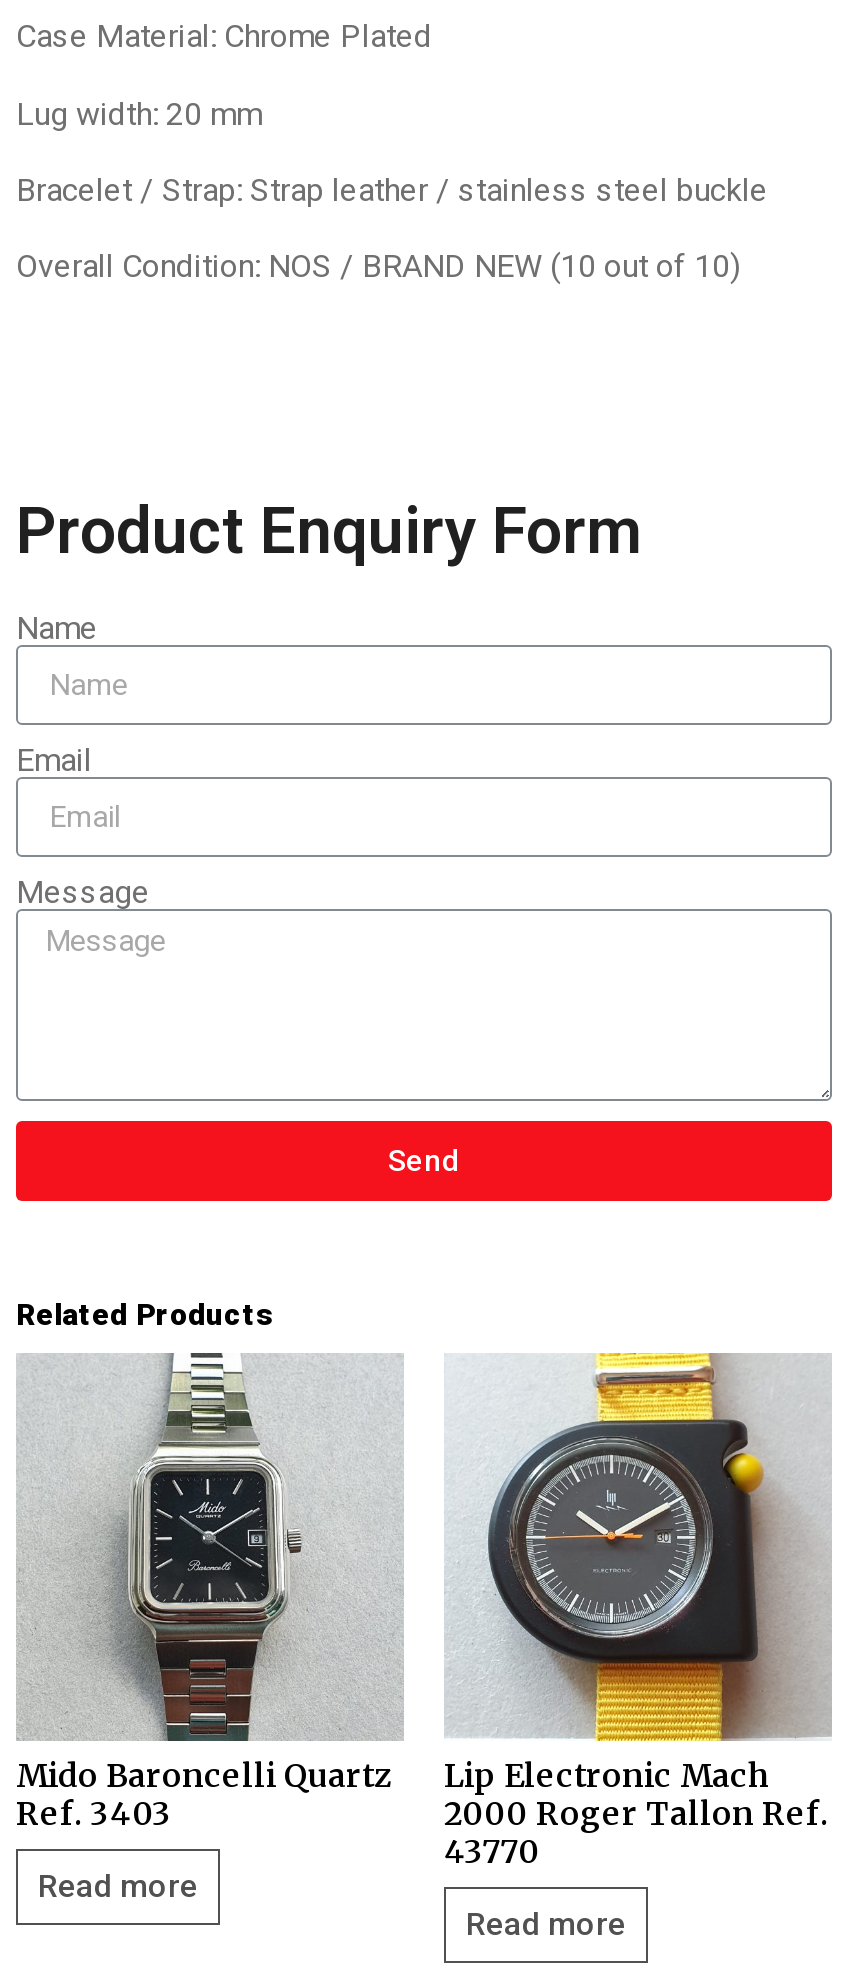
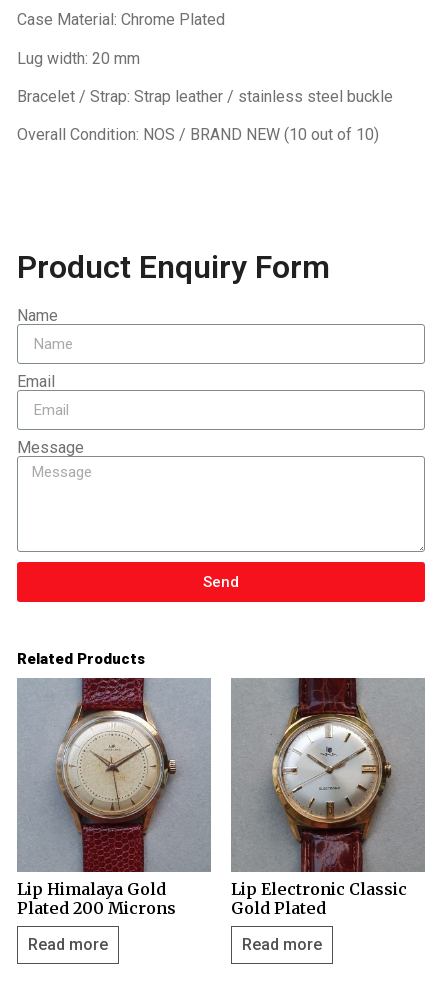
- [image]
- Mido Baroncelli Quartz
- Ref. 3403
+ [image]
+ Lip Himalaya Gold
+ Plated 200 Microns

- [image]
- Lip Electronic Mach
- 2000 Roger Tallon Ref.
- 43770
+ [image]
+ Lip Electronic Classic
+ Gold Plated
